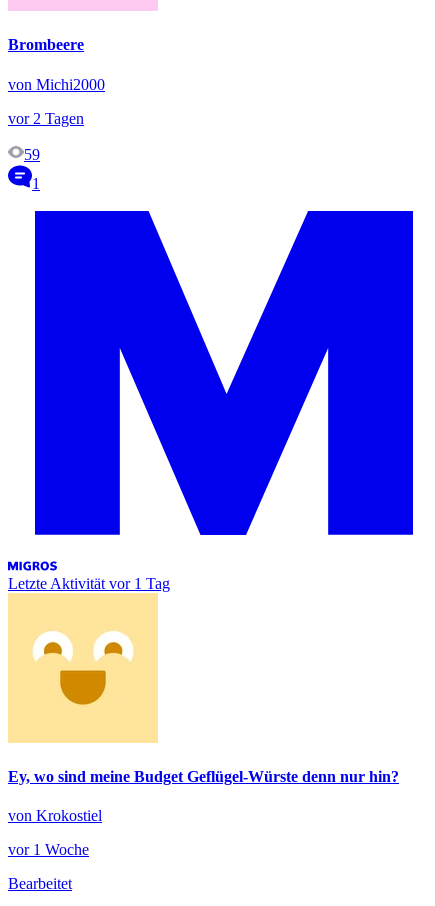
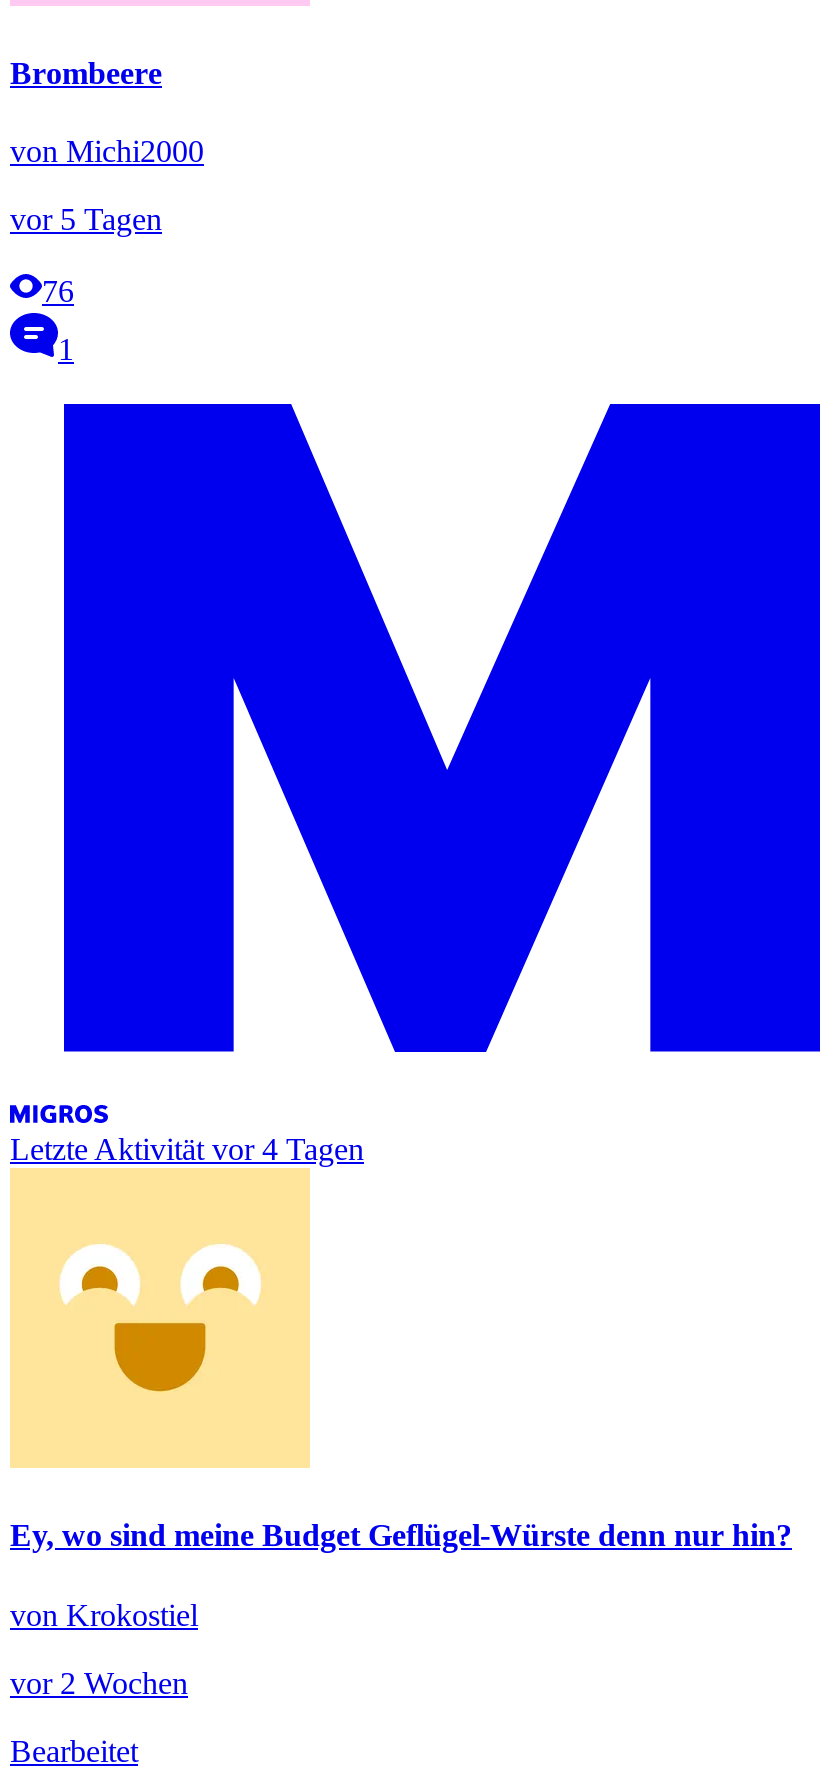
- vor 2 Tagen
+ vor 5 Tagen

- 59
+ 76

- Letzte Aktivität vor 1 Tag
+ Letzte Aktivität vor 4 Tagen

- vor 1 Woche
+ vor 2 Wochen
